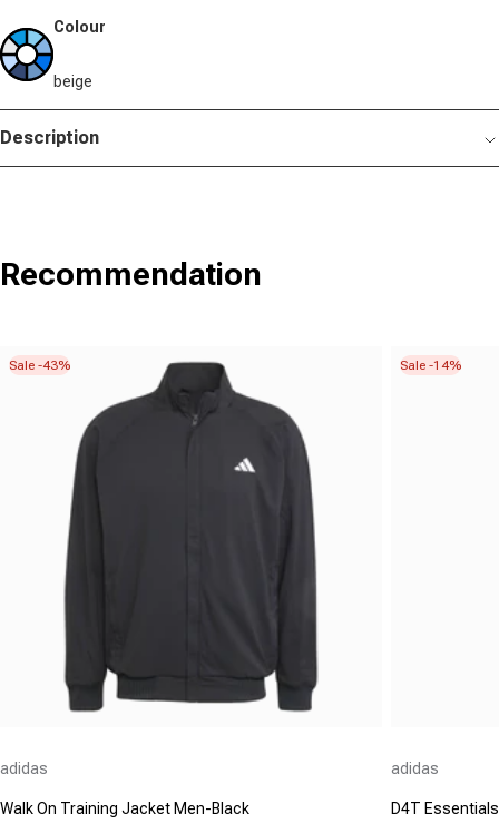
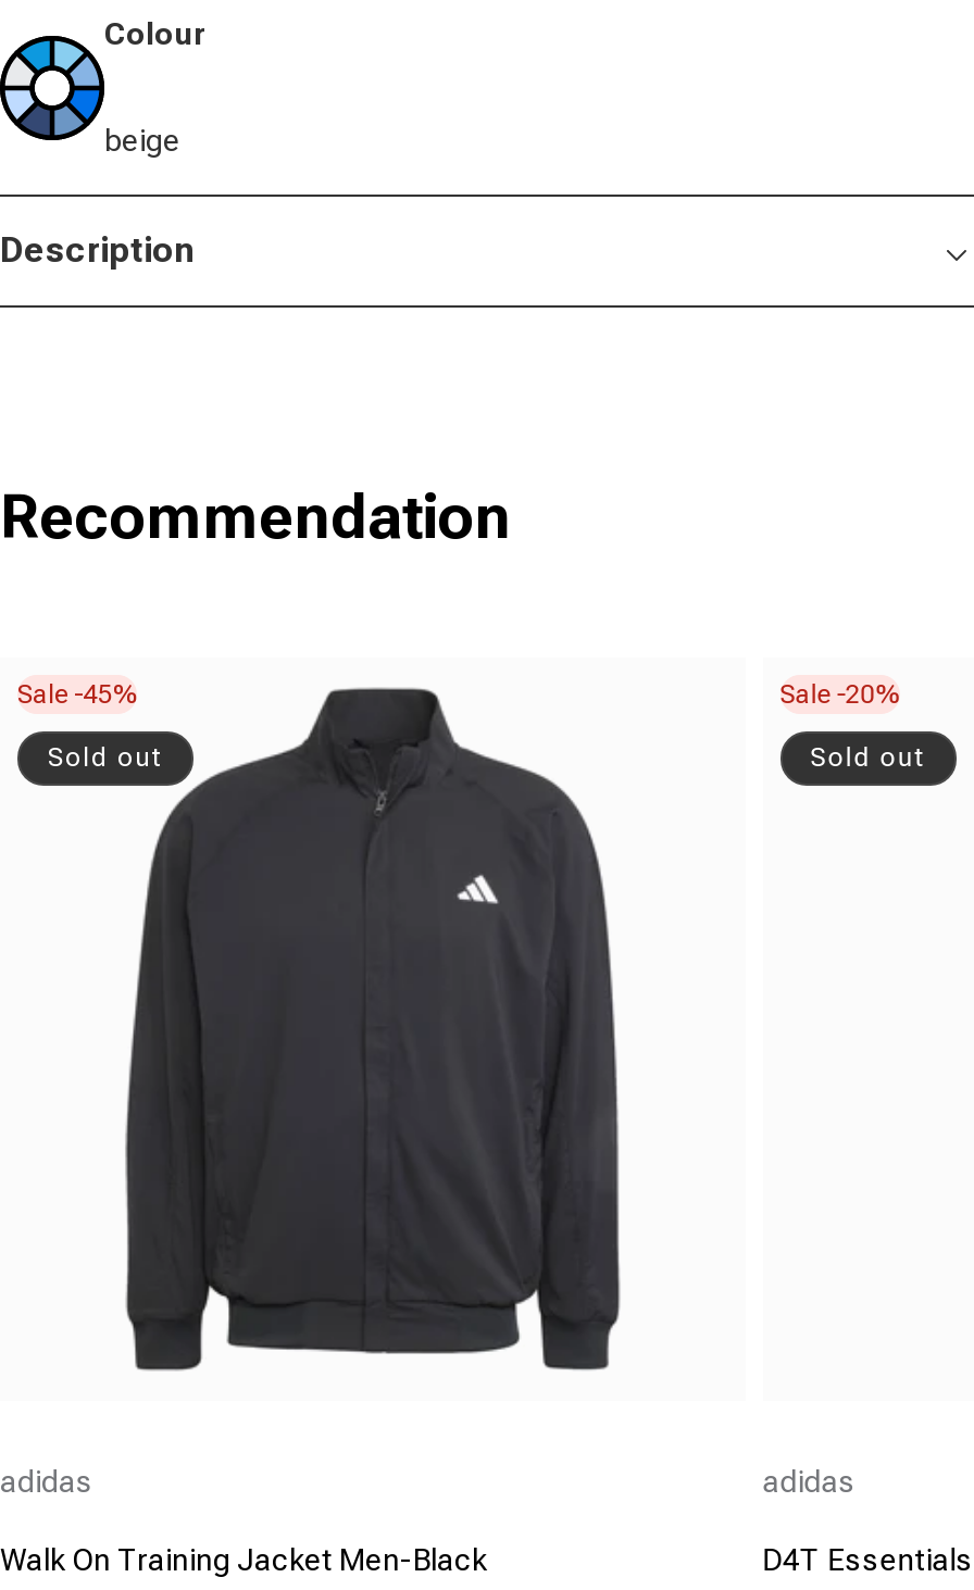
- Sale -43%
+ Sale -45%
+ Sold out

- Sale -14%
+ Sale -20%
+ Sold out
